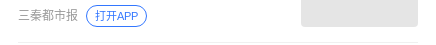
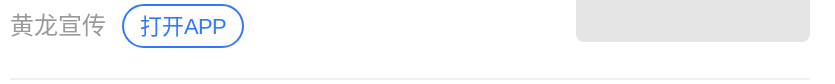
- 三秦都市报
+ 黄龙宣传
